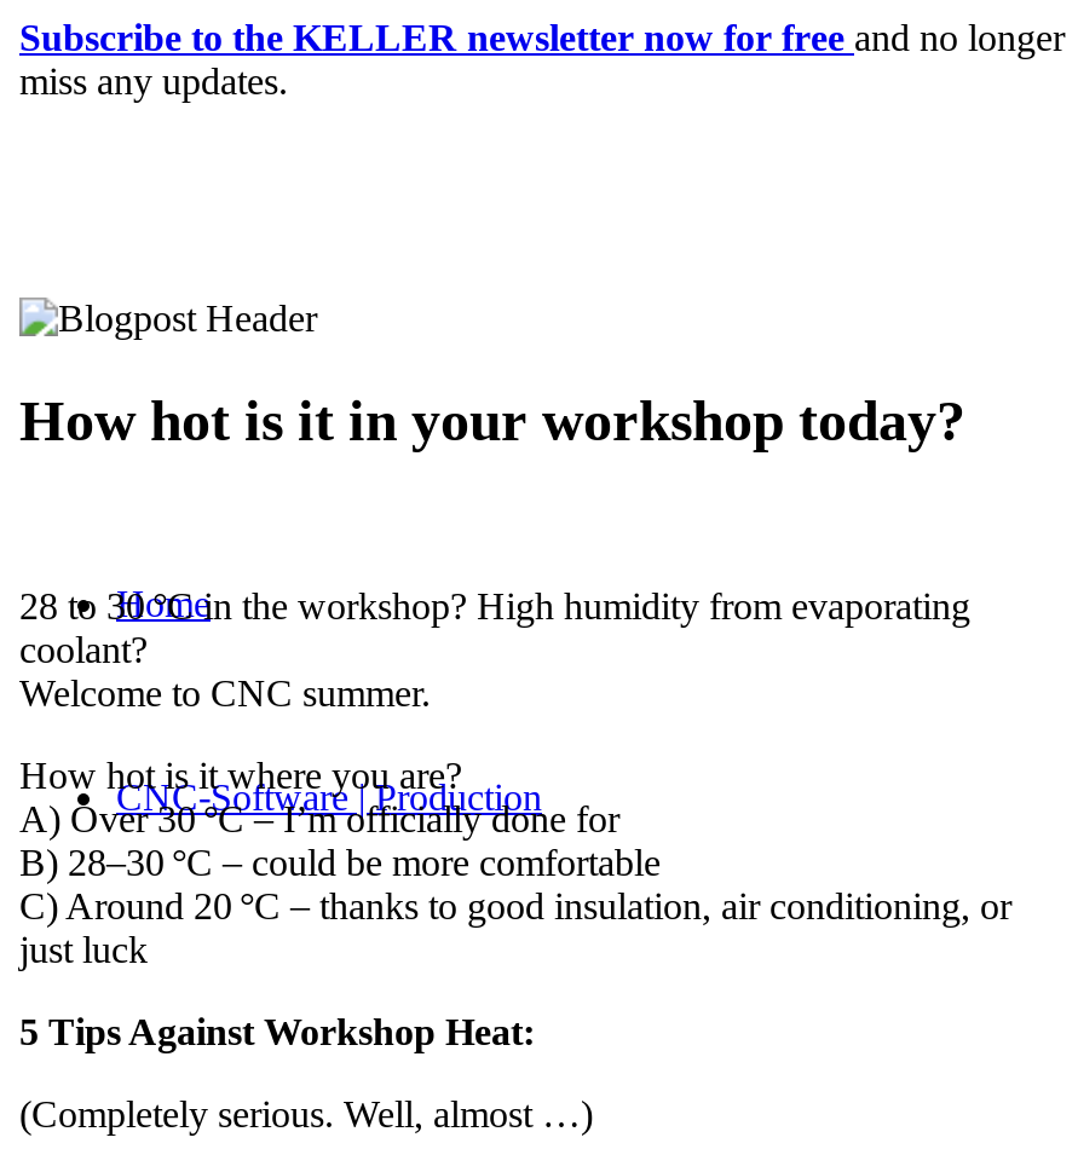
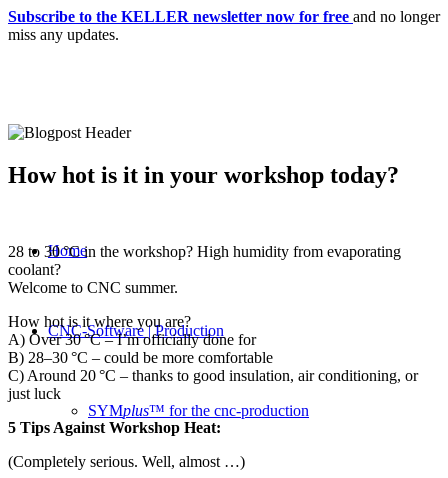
+ SYMplus™ for the cnc-production
